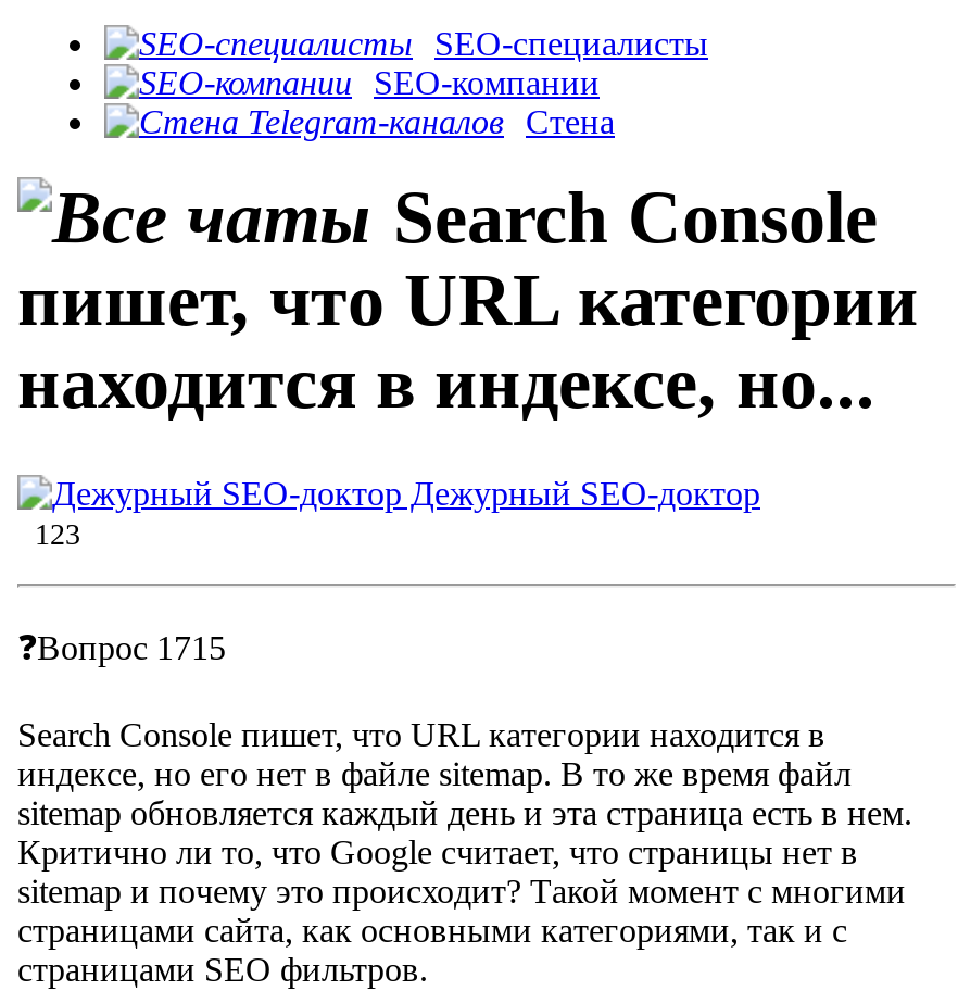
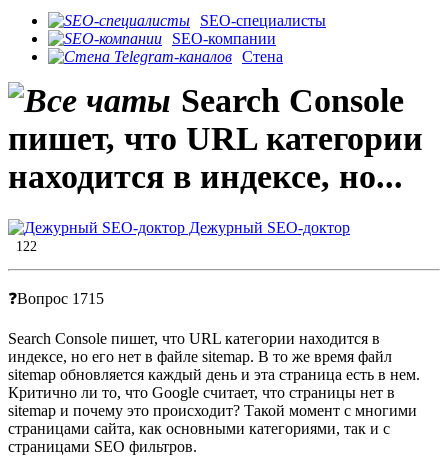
- 123
+ 122
